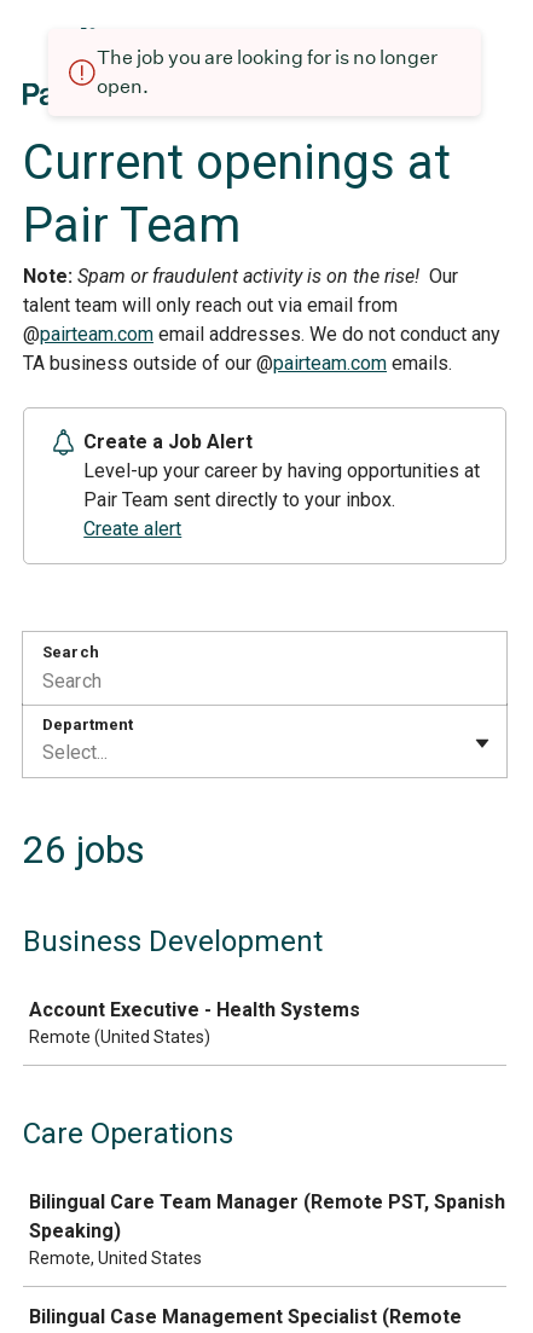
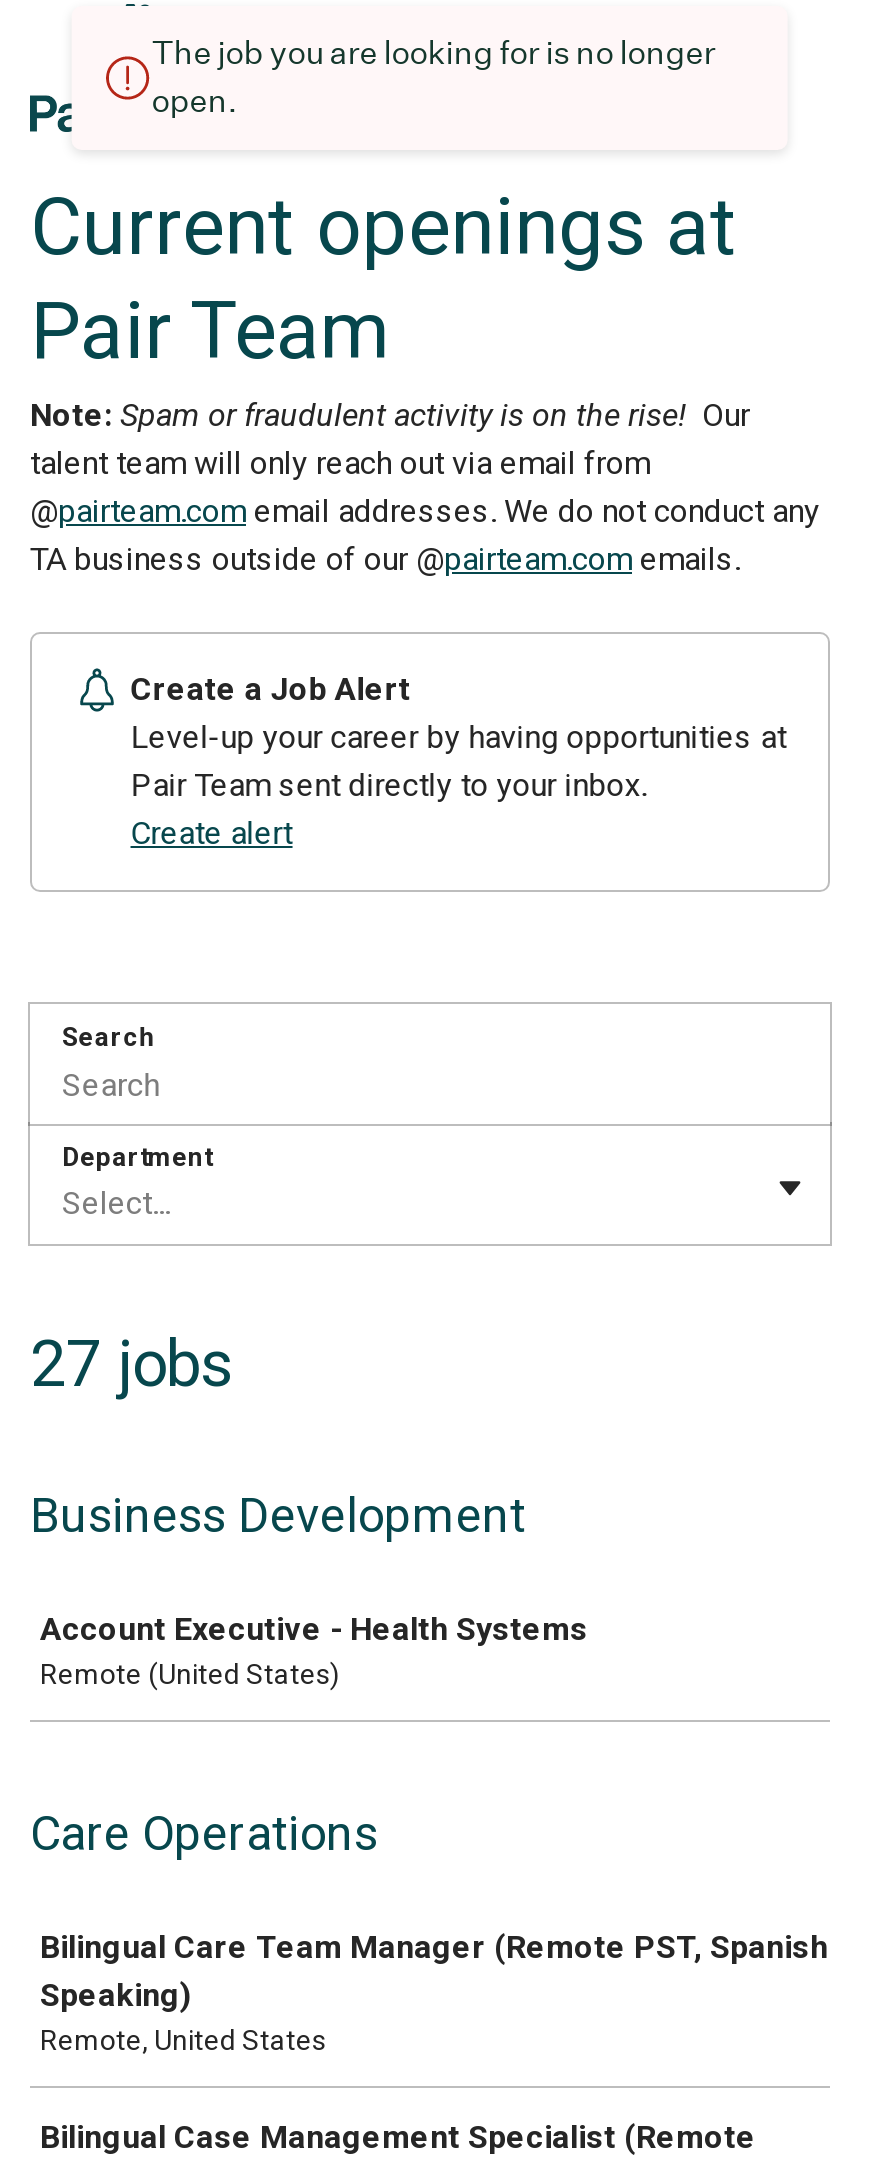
- 26 jobs
+ 27 jobs
